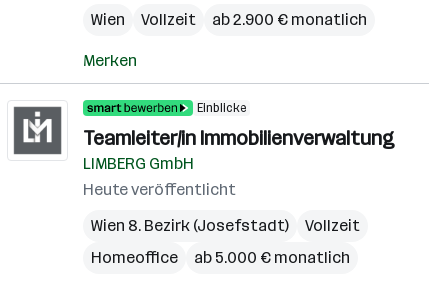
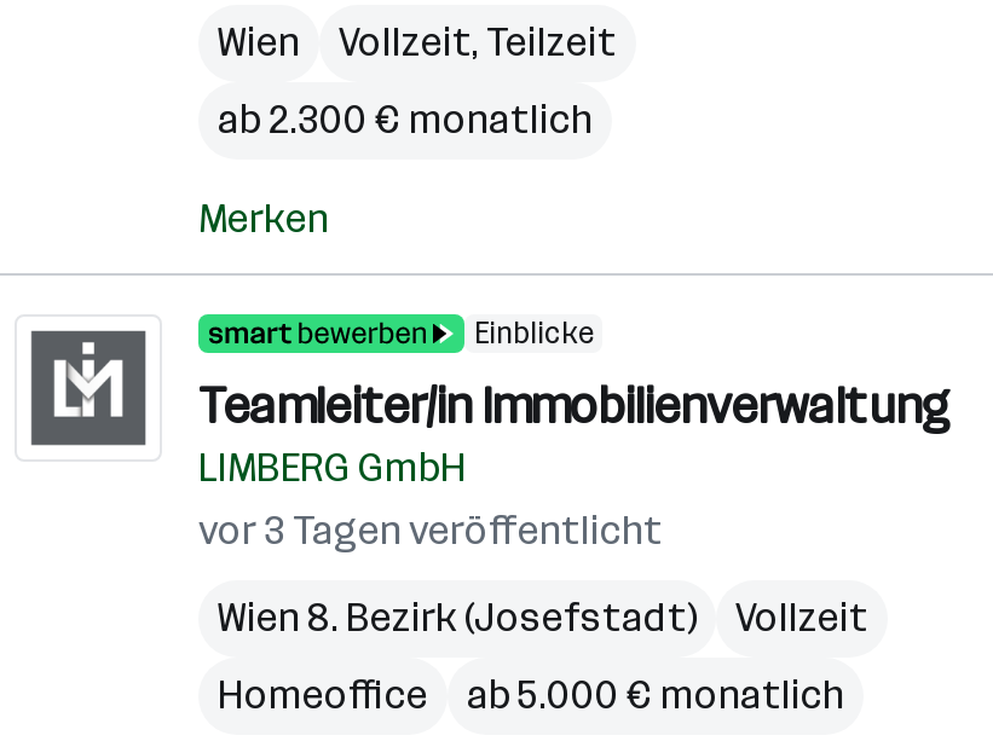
- Vollzeit
- ab 2.900 € monatlich
+ Vollzeit, Teilzeit
+ ab 2.300 € monatlich

- Heute veröffentlicht
+ vor 3 Tagen veröffentlicht
